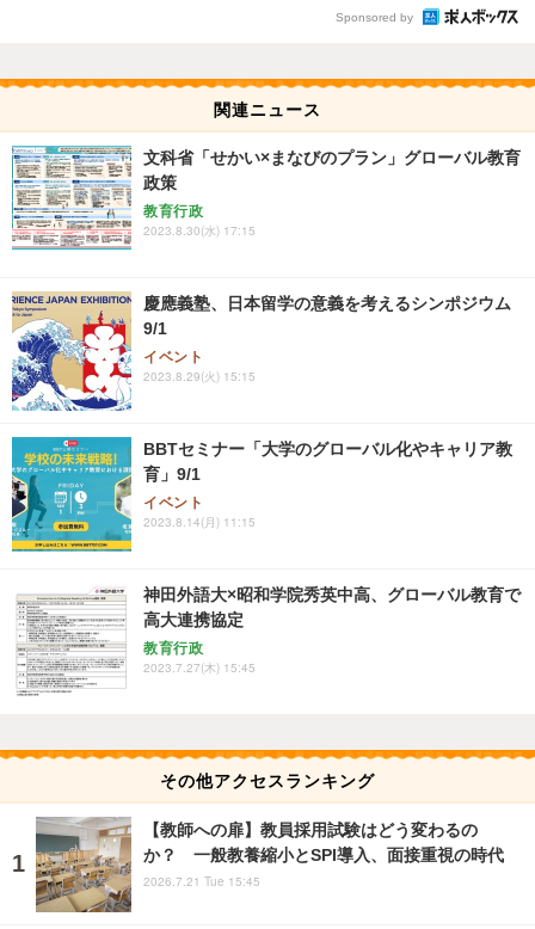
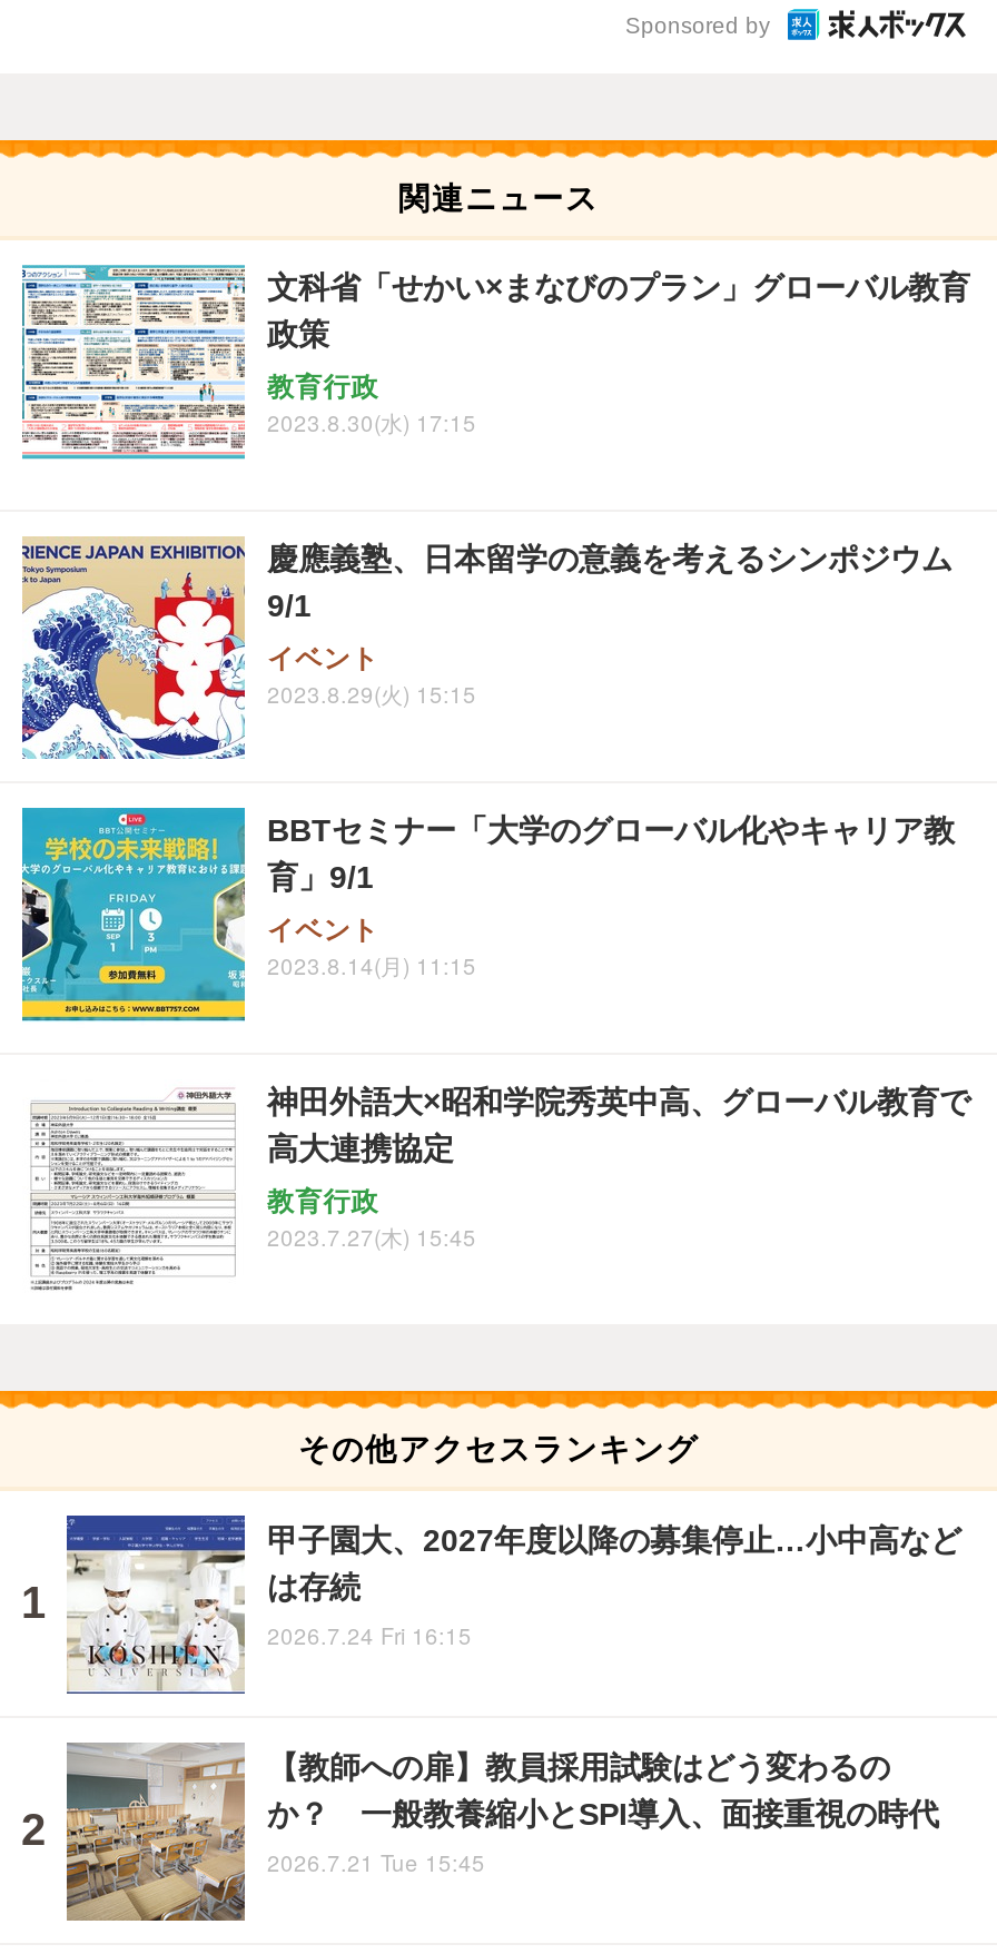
+ [image]
+ 甲子園大、2027年度以降の募集停止…小中高など
+ は存続
+ 2026.7.24 Fri 16:15
